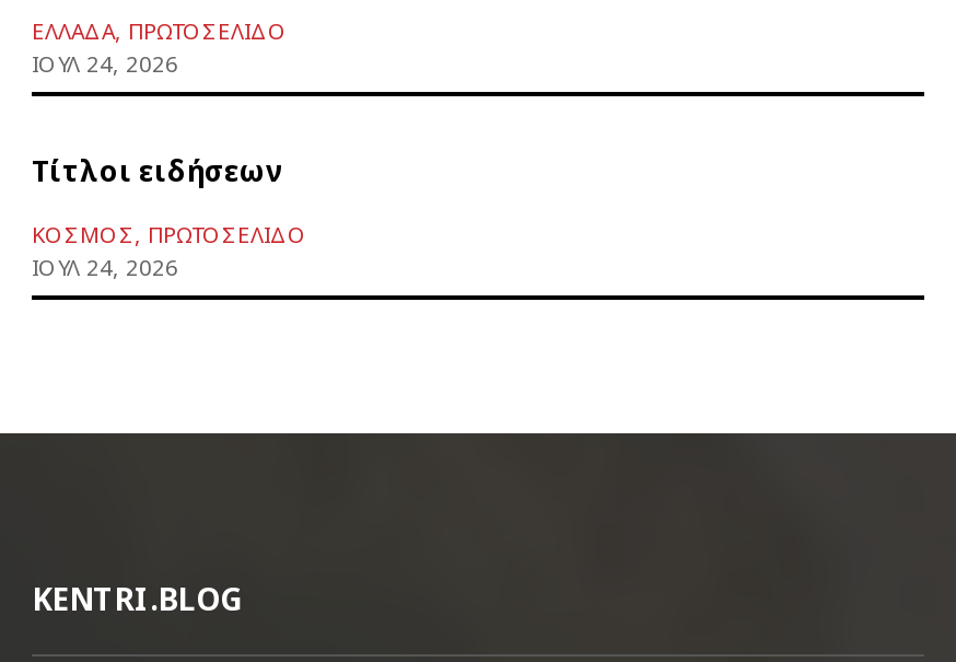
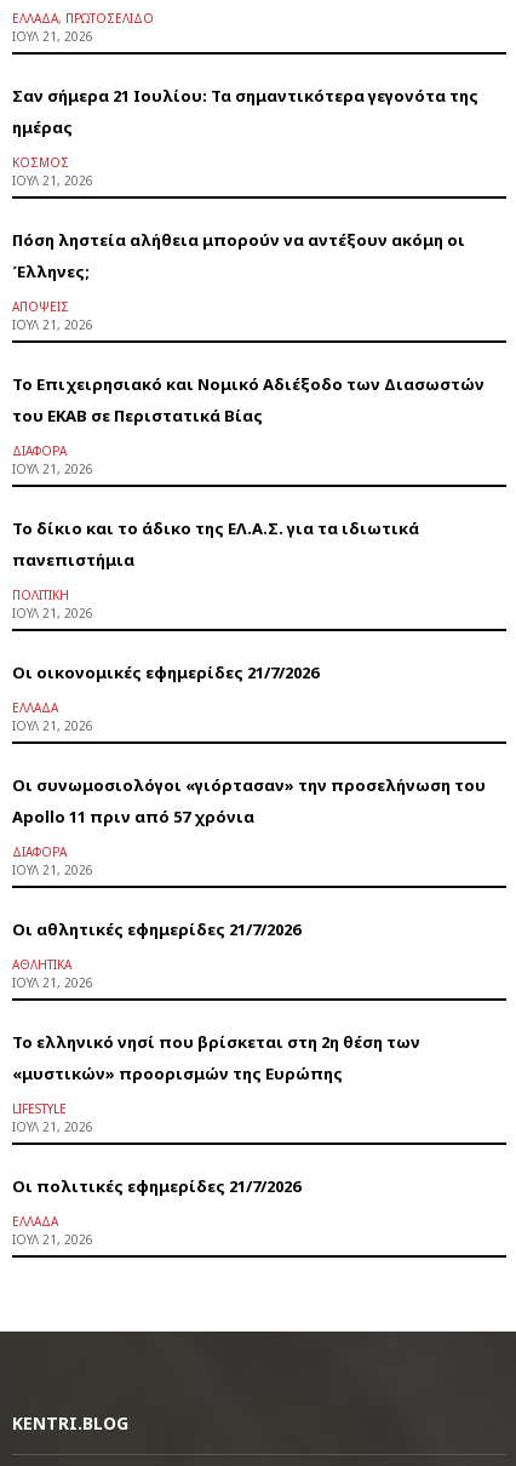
- ΙΟΎΛ 24, 2026
- Τίτλοι ειδήσεων
- ΚΌΣΜΟΣ, ΠΡΩΤΟΣΈΛΙΔΟ
- ΙΟΎΛ 24, 2026
+ ΙΟΎΛ 21, 2026
+ Σαν σήμερα 21 Ιουλίου: Τα σημαντικότερα γεγονότα της
+ ημέρας
+ ΚΌΣΜΟΣ
+ ΙΟΎΛ 21, 2026
+ Πόση ληστεία αλήθεια μπορούν να αντέξουν ακόμη οι
+ Έλληνες;
+ ΑΠΌΨΕΙΣ
+ ΙΟΎΛ 21, 2026
+ Το Επιχειρησιακό και Νομικό Αδιέξοδο των Διασωστών
+ του ΕΚΑΒ σε Περιστατικά Βίας
+ ΔΙΆΦΟΡΑ
+ ΙΟΎΛ 21, 2026
+ Το δίκιο και το άδικο της ΕΛ.Α.Σ. για τα ιδιωτικά
+ πανεπιστήμια
+ ΠΟΛΙΤΙΚΉ
+ ΙΟΎΛ 21, 2026
+ Οι οικονομικές εφημερίδες 21/7/2026
+ ΕΛΛΆΔΑ
+ ΙΟΎΛ 21, 2026
+ Οι συνωμοσιολόγοι «γιόρτασαν» την προσελήνωση του
+ Apollo 11 πριν από 57 χρόνια
+ ΔΙΆΦΟΡΑ
+ ΙΟΎΛ 21, 2026
+ Οι αθλητικές εφημερίδες 21/7/2026
+ ΑΘΛΗΤΙΚΆ
+ ΙΟΎΛ 21, 2026
+ Το ελληνικό νησί που βρίσκεται στη 2η θέση των
+ «μυστικών» προορισμών της Ευρώπης
+ LIFESTYLE
+ ΙΟΎΛ 21, 2026
+ Οι πολιτικές εφημερίδες 21/7/2026
+ ΕΛΛΆΔΑ
+ ΙΟΎΛ 21, 2026
